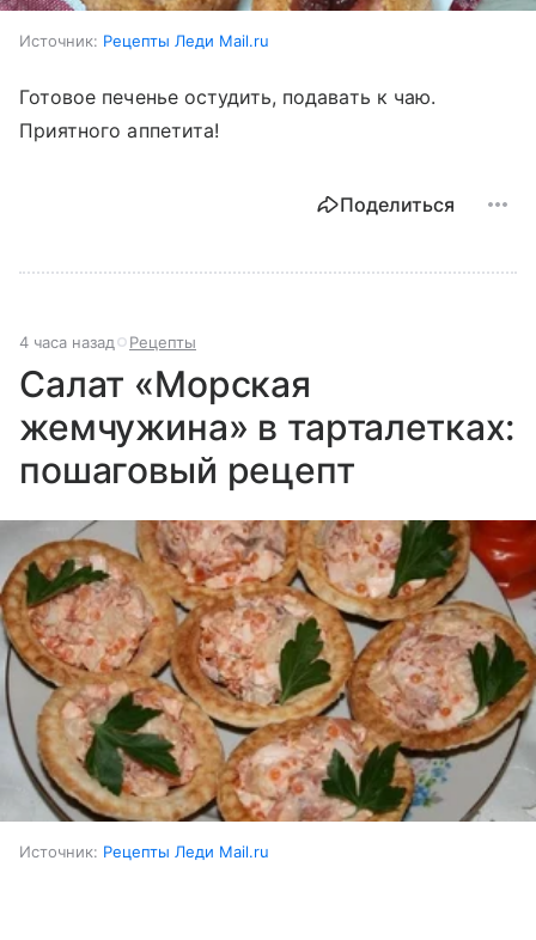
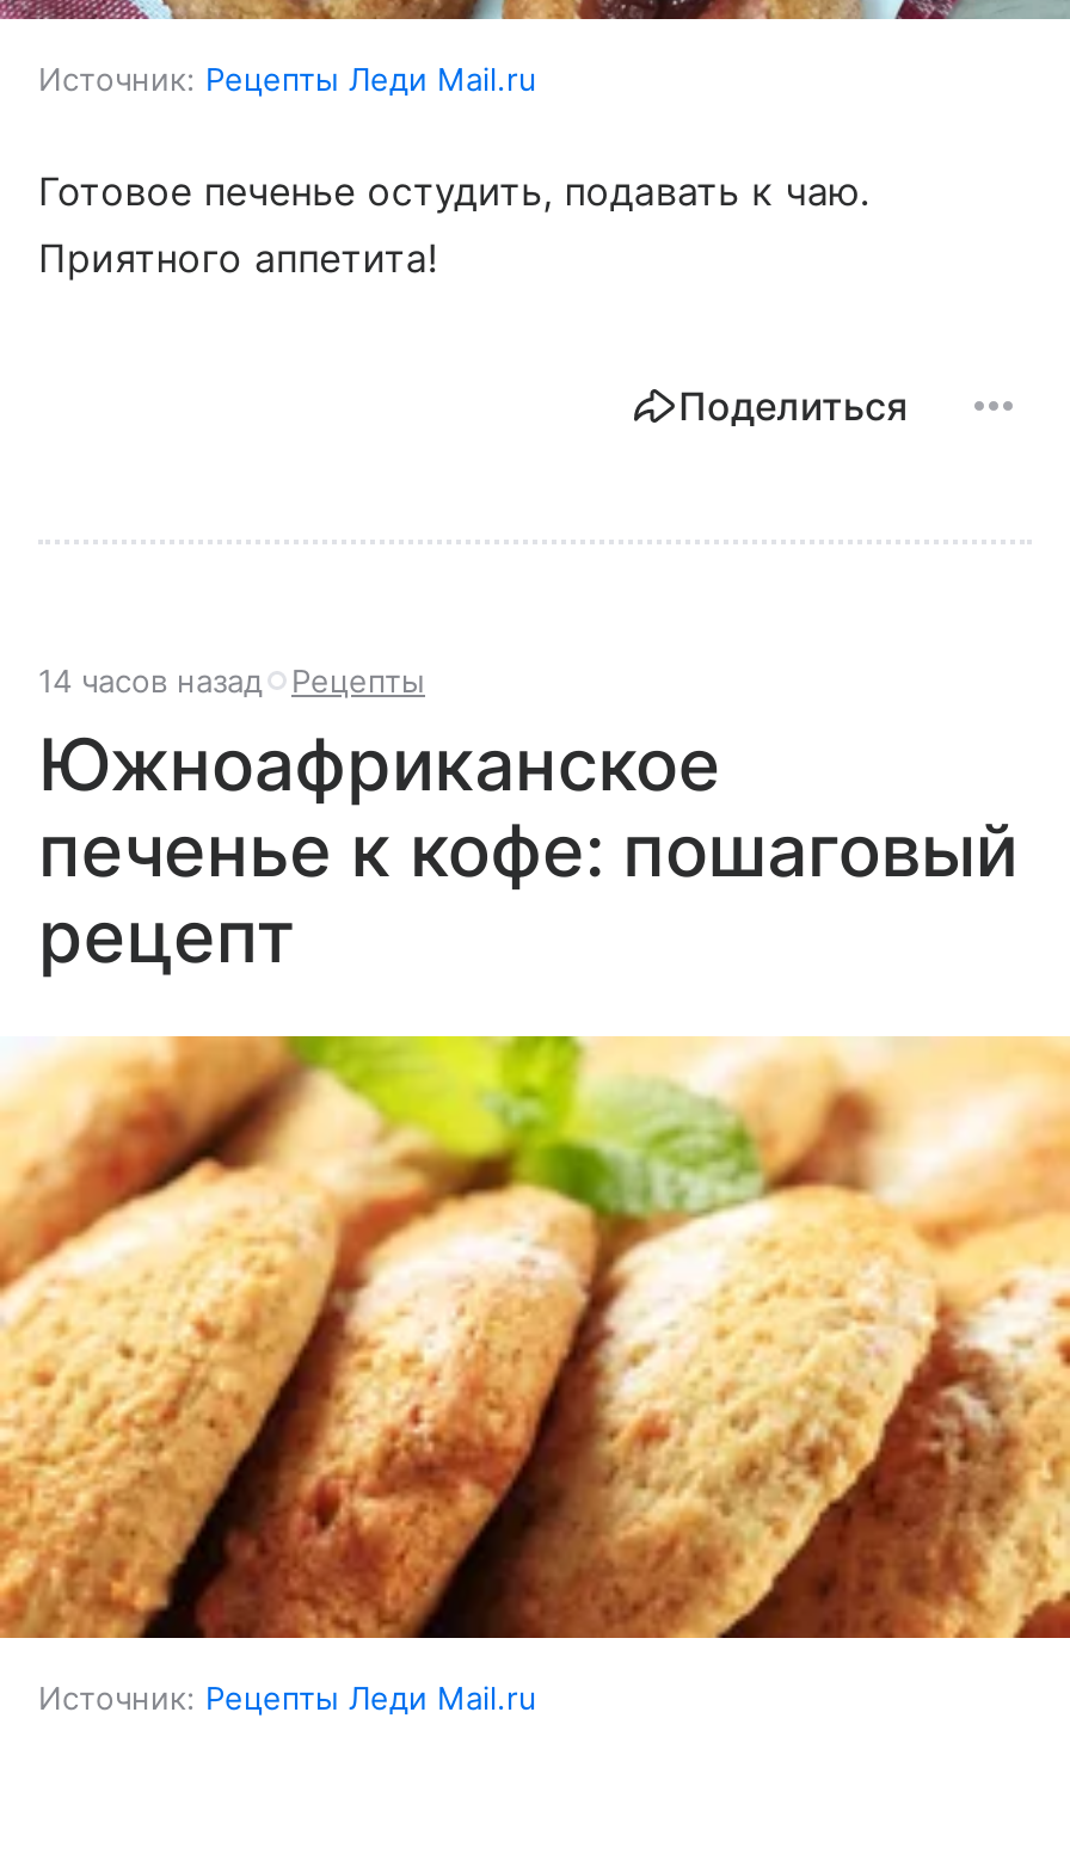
- 4 часа назад Рецепты
+ 14 часов назад Рецепты

- Салат «Морская
- жемчужина» в тарталетках:
- пошаговый рецепт
+ Южноафриканское
+ печенье к кофе: пошаговый
+ рецепт

- [image]
+ [image]
